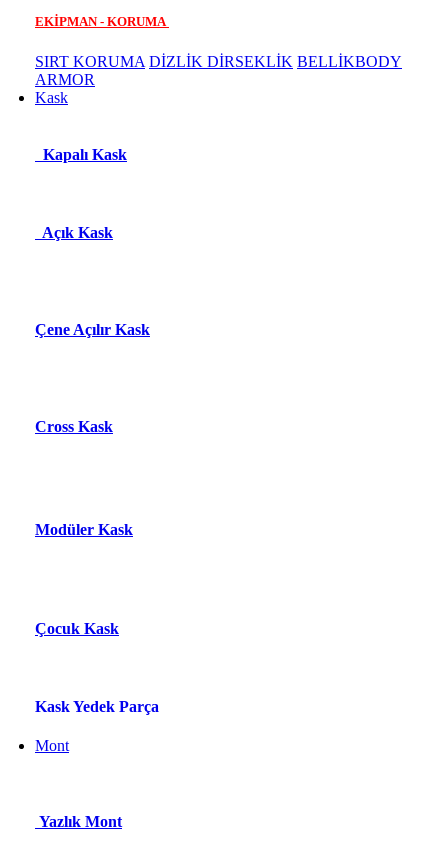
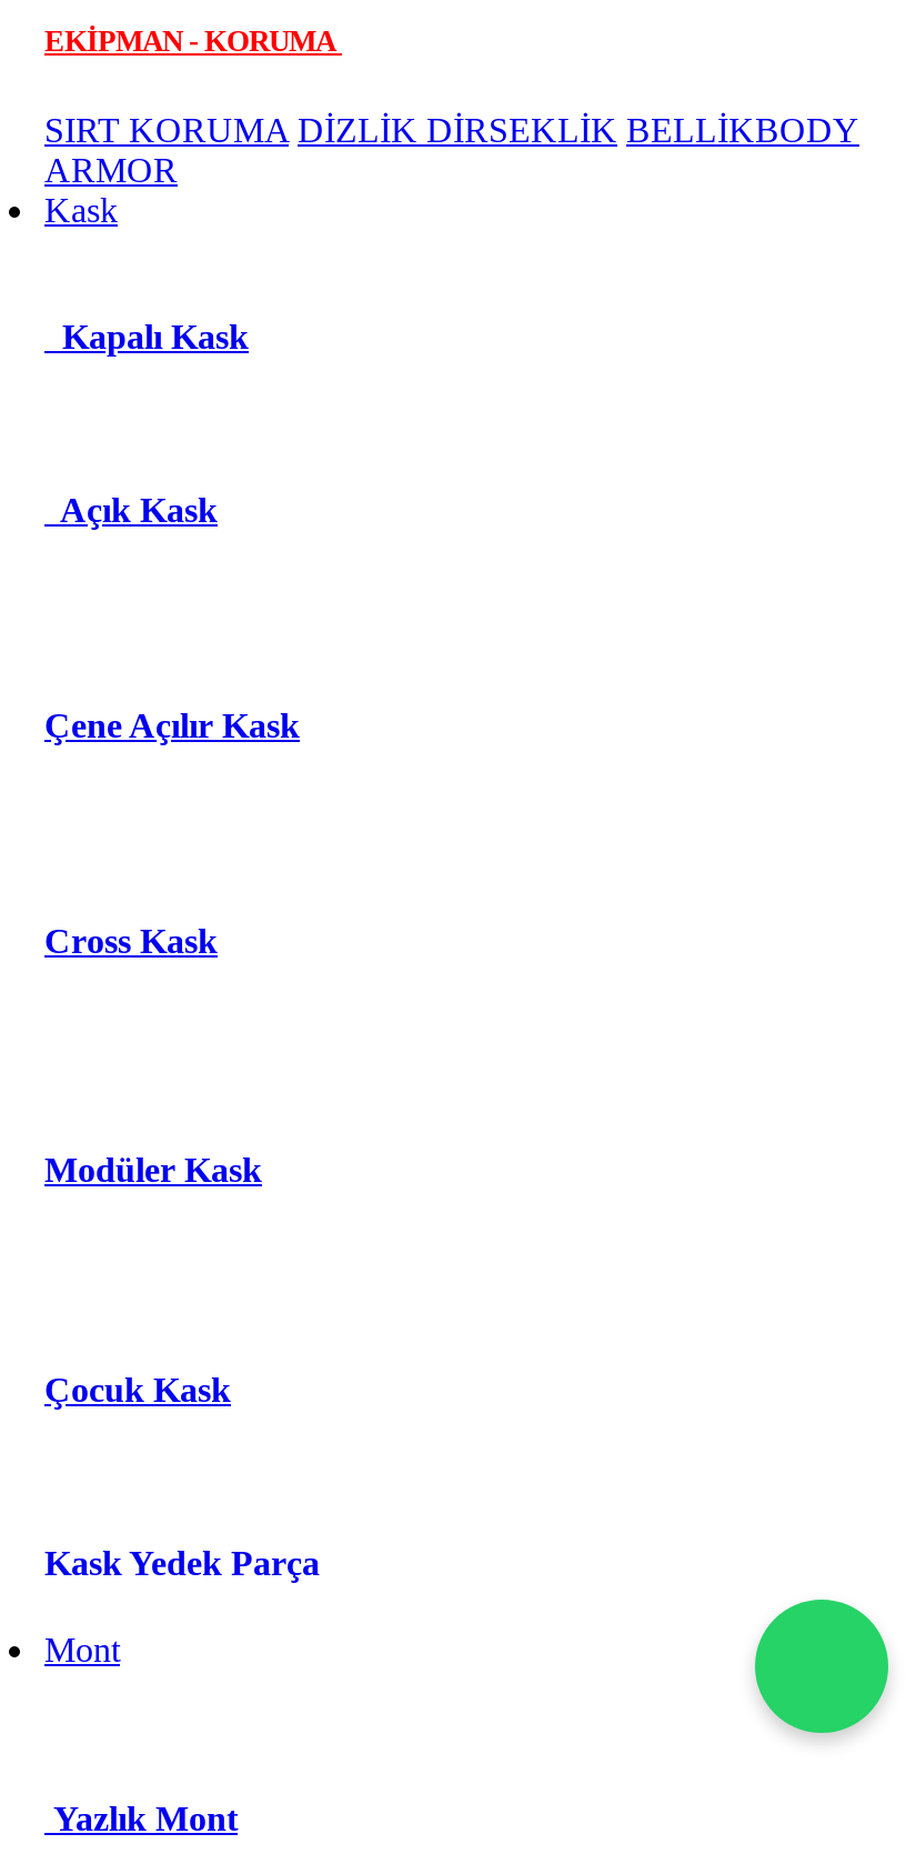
+ [image]
